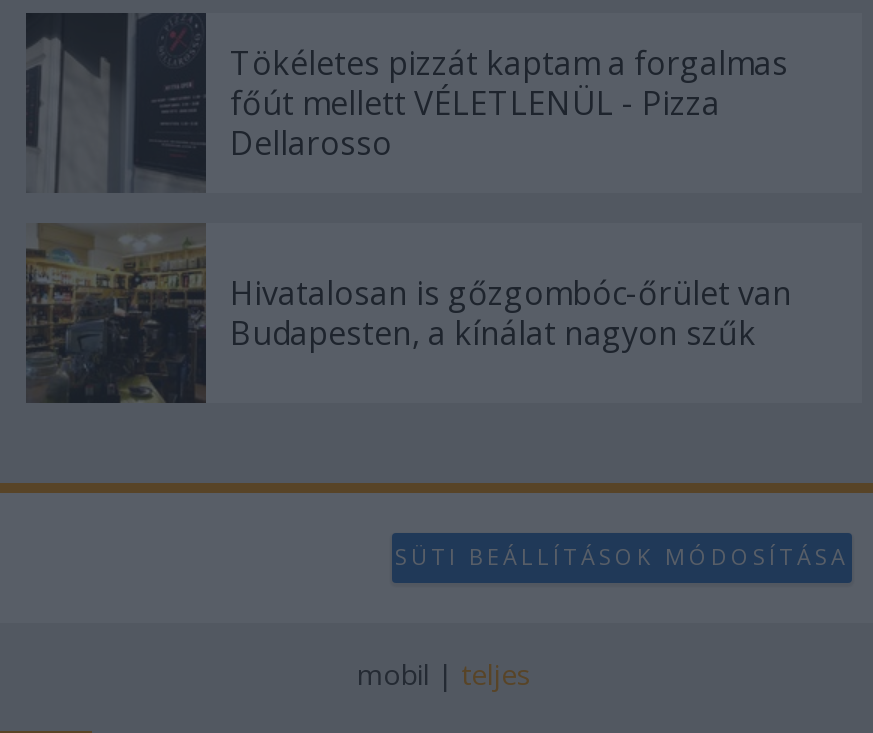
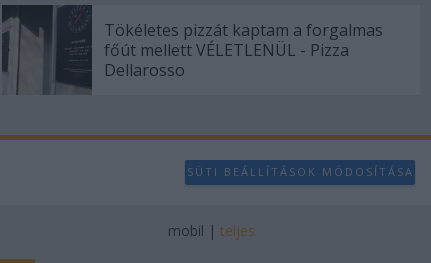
- [image]
- Hivatalosan is gőzgombóc-őrület van
- Budapesten, a kínálat nagyon szűk
